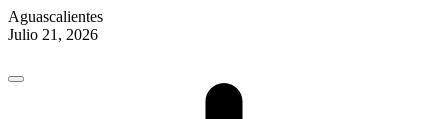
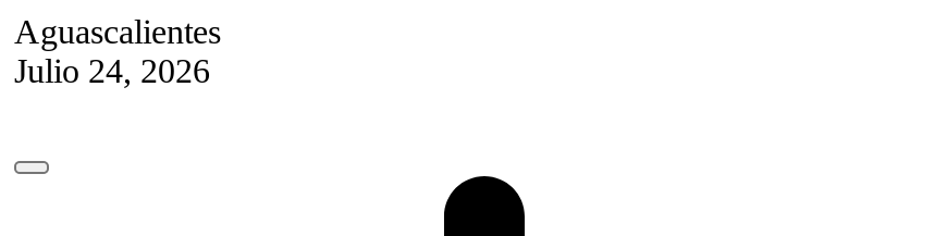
- Julio 21, 2026
+ Julio 24, 2026
